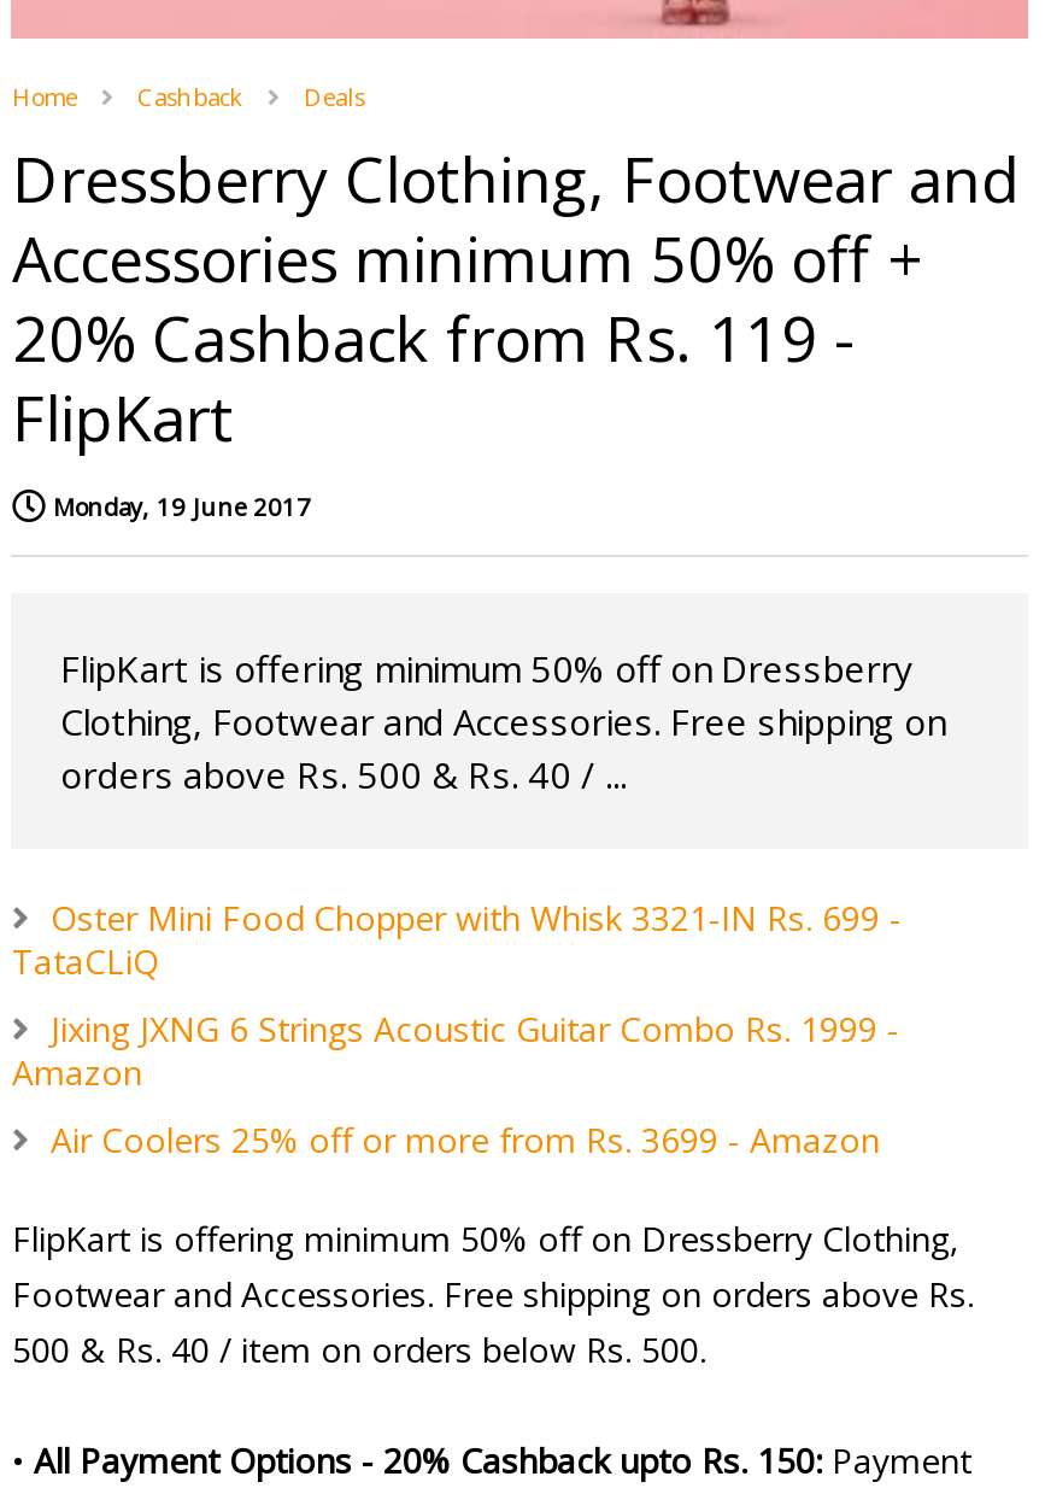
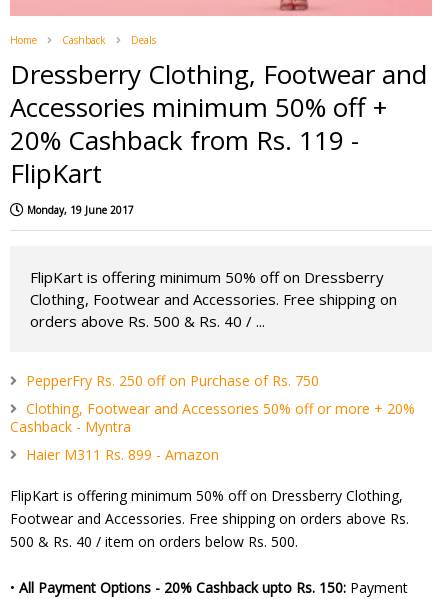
- Oster Mini Food Chopper with Whisk 3321-IN Rs. 699 -
- TataCLiQ
+ PepperFry Rs. 250 off on Purchase of Rs. 750

- Jixing JXNG 6 Strings Acoustic Guitar Combo Rs. 1999 -
- Amazon
+ Clothing, Footwear and Accessories 50% off or more + 20%
+ Cashback - Myntra

- Air Coolers 25% off or more from Rs. 3699 - Amazon
+ Haier M311 Rs. 899 - Amazon
